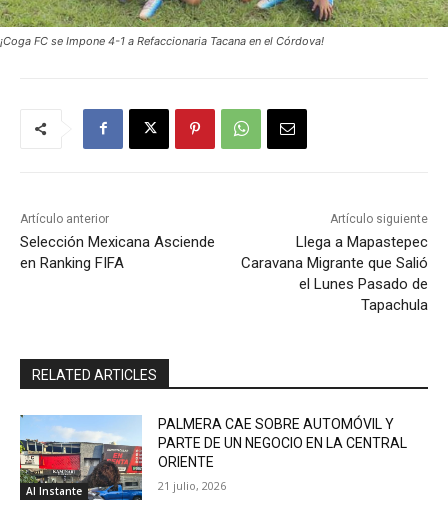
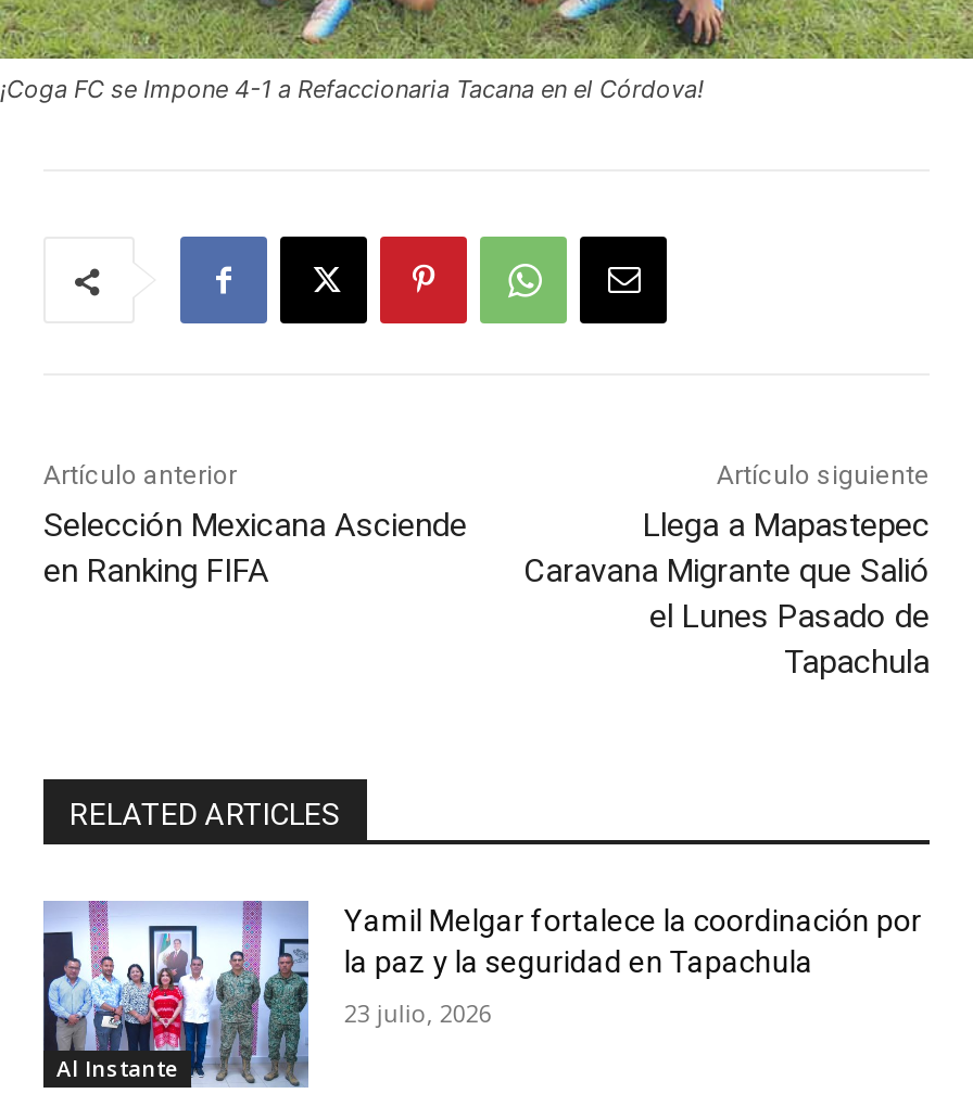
- [image]
- PALMERA CAE SOBRE AUTOMÓVIL Y
- PARTE DE UN NEGOCIO EN LA CENTRAL
- ORIENTE
+ [image]
+ Yamil Melgar fortalece la coordinación por
+ la paz y la seguridad en Tapachula

- 21 julio, 2026
+ 23 julio, 2026
